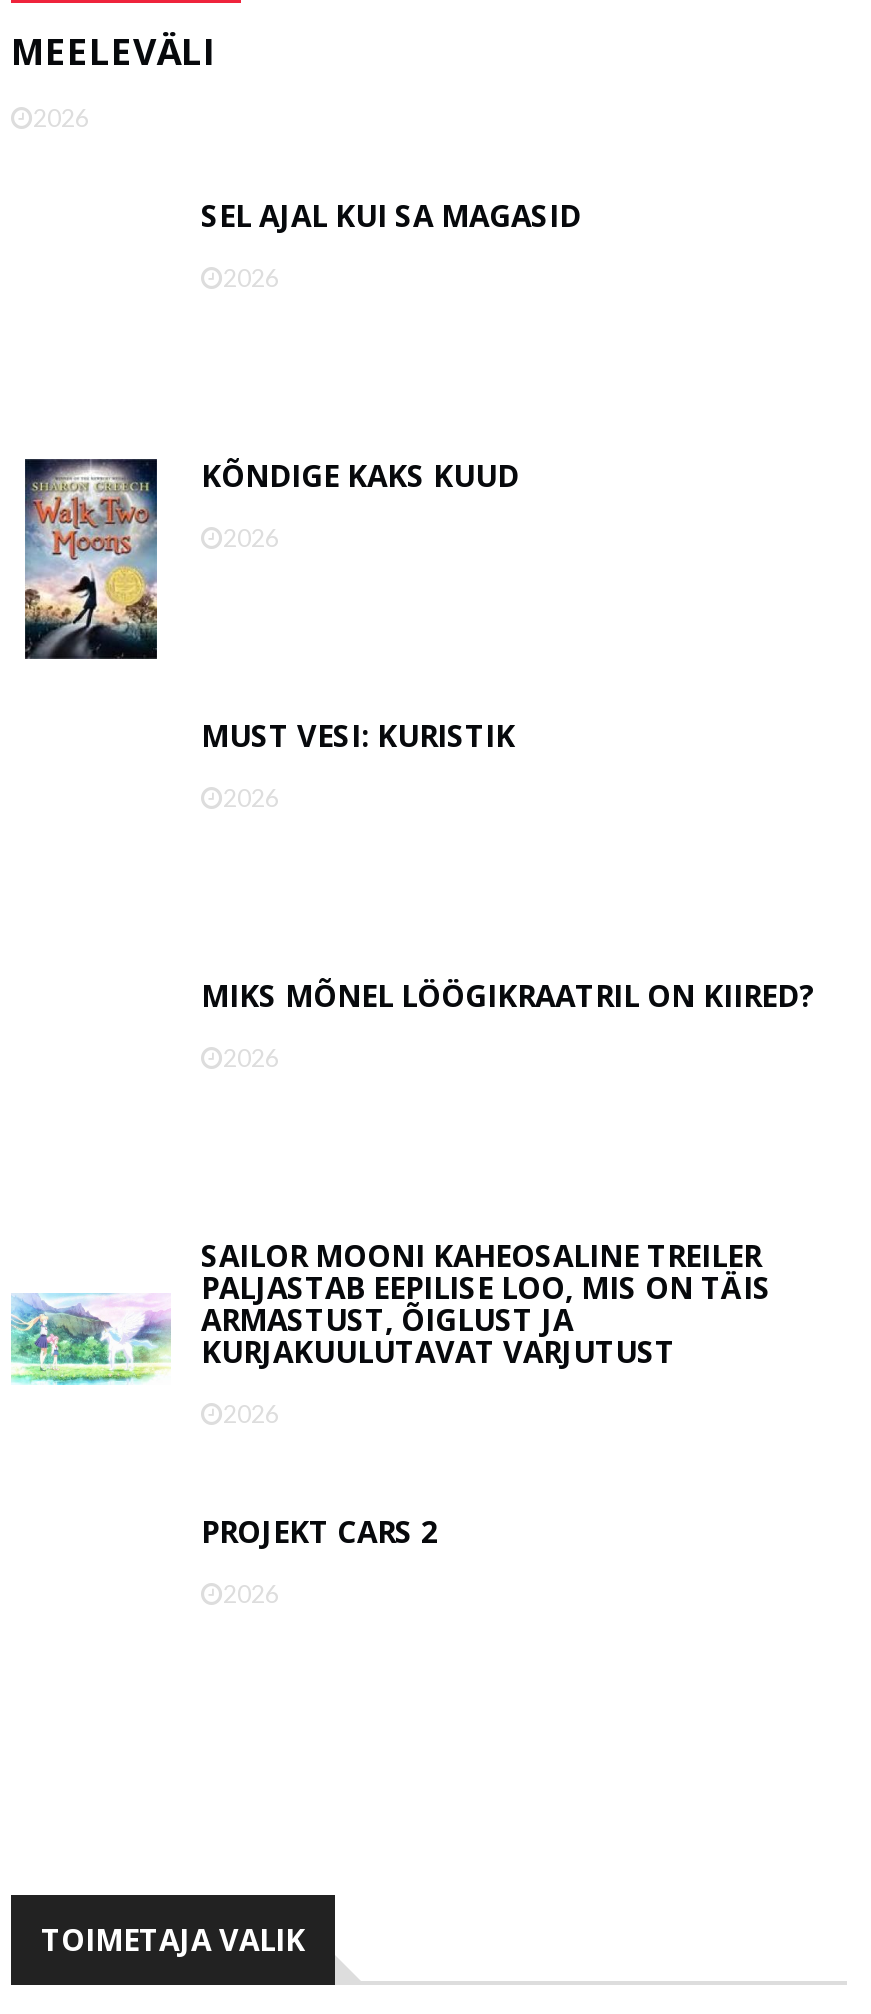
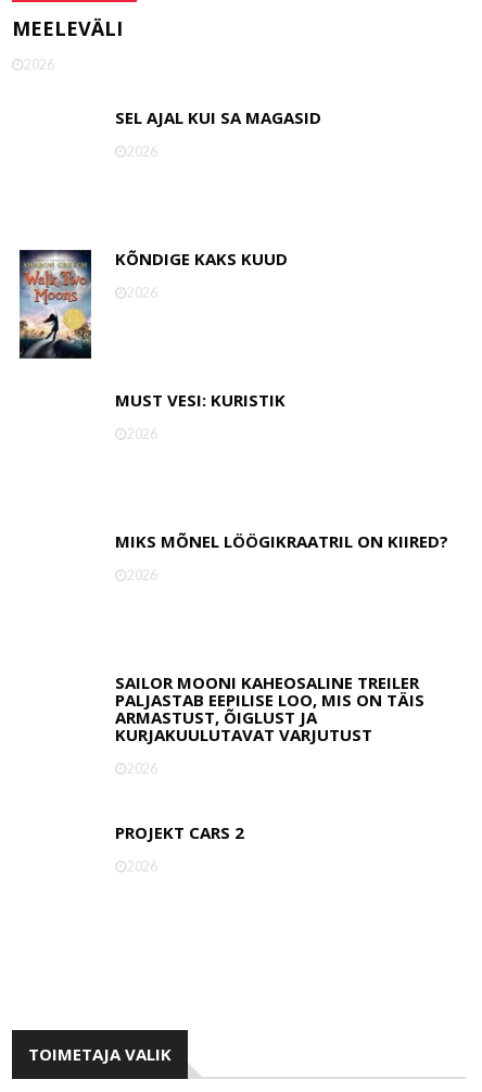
- [image]
